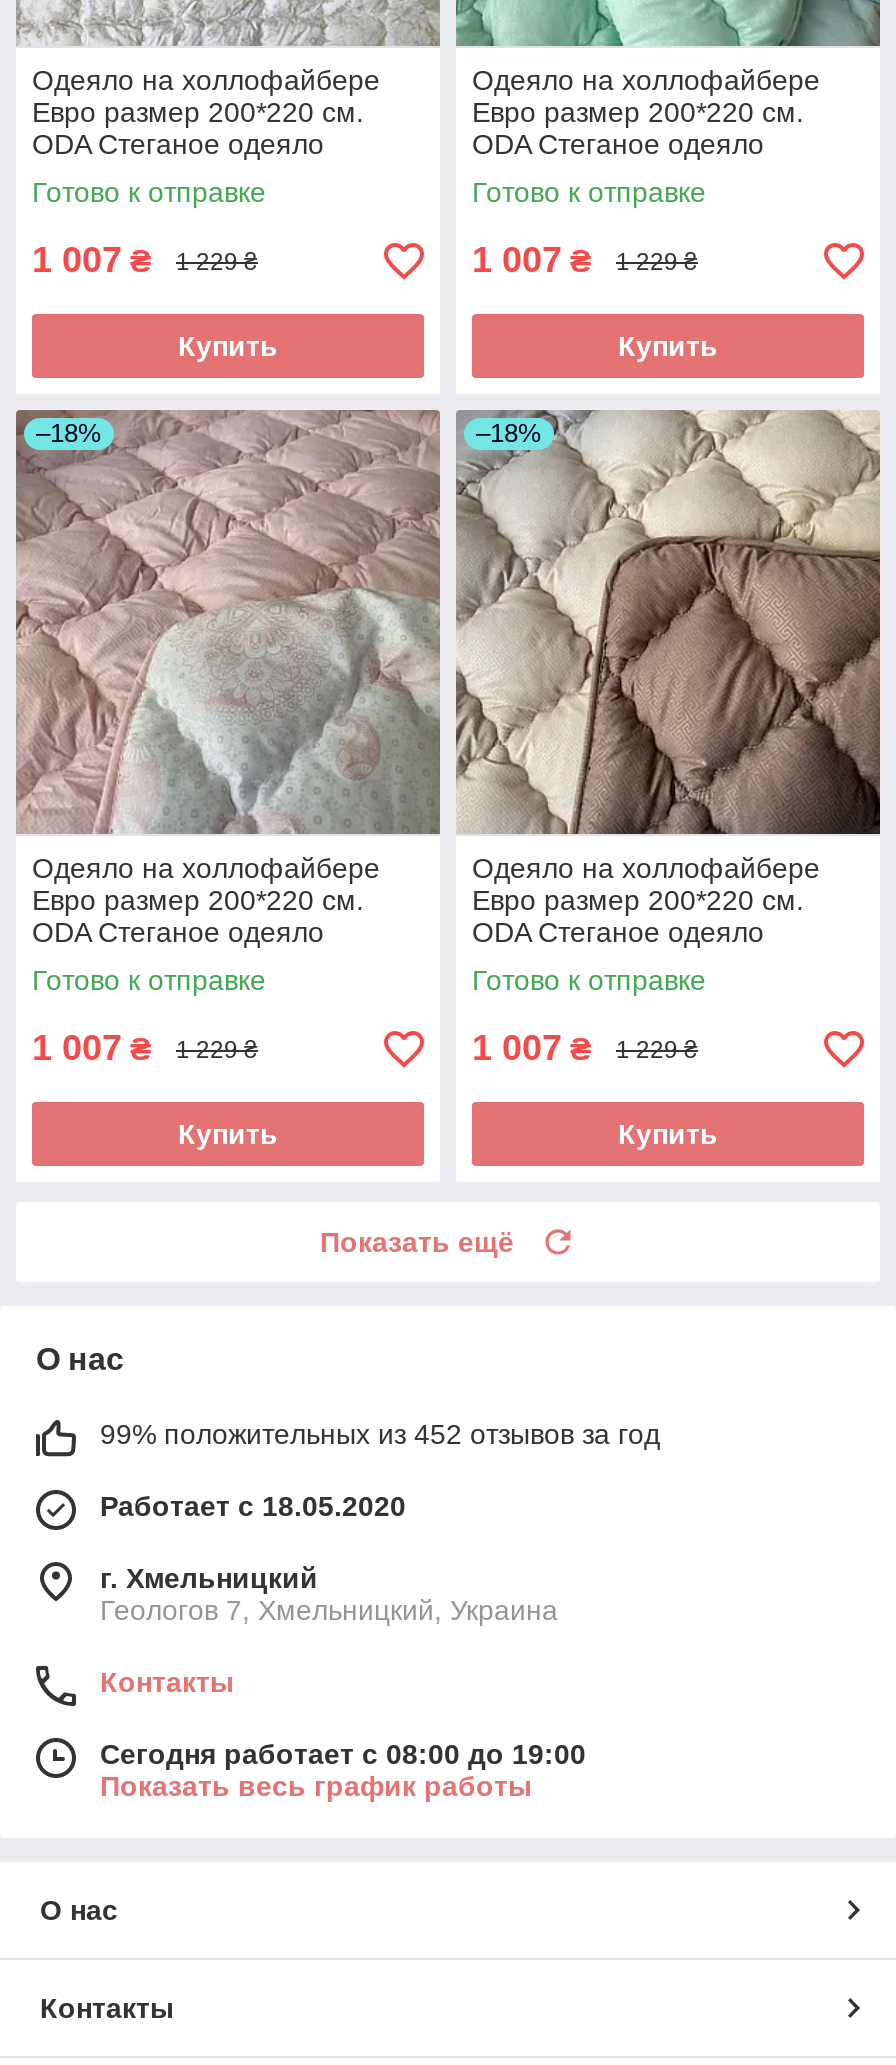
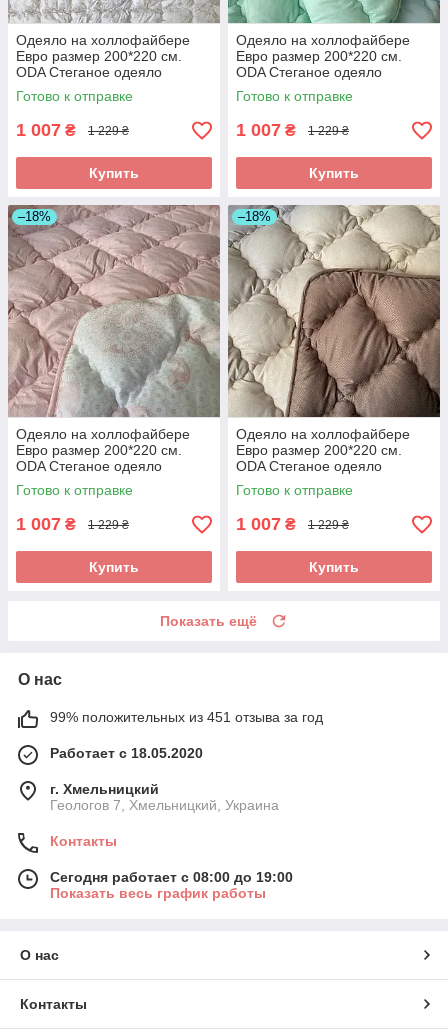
- 99% положительных из 452 отзывов за год
+ 99% положительных из 451 отзыва за год
